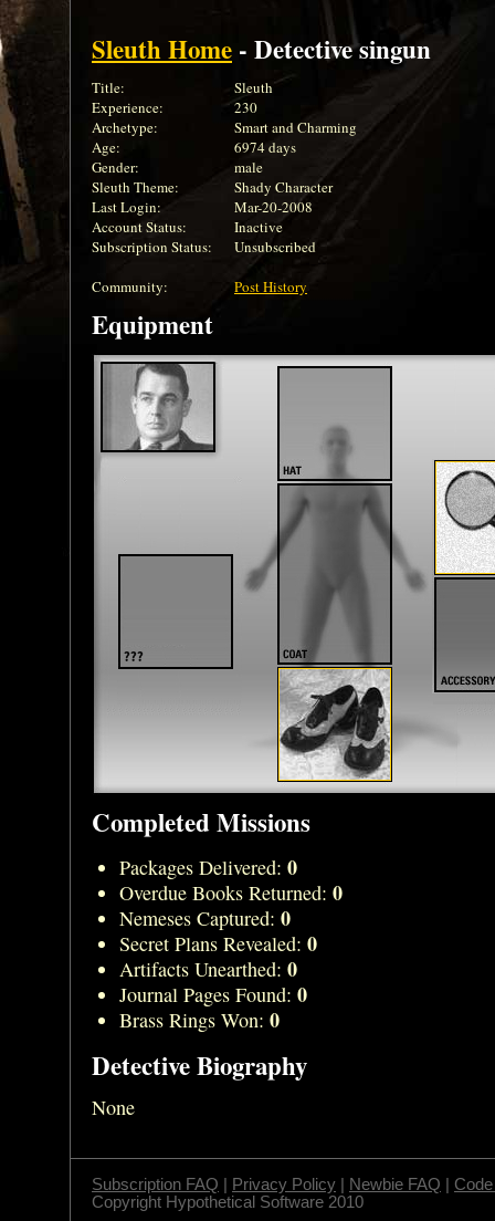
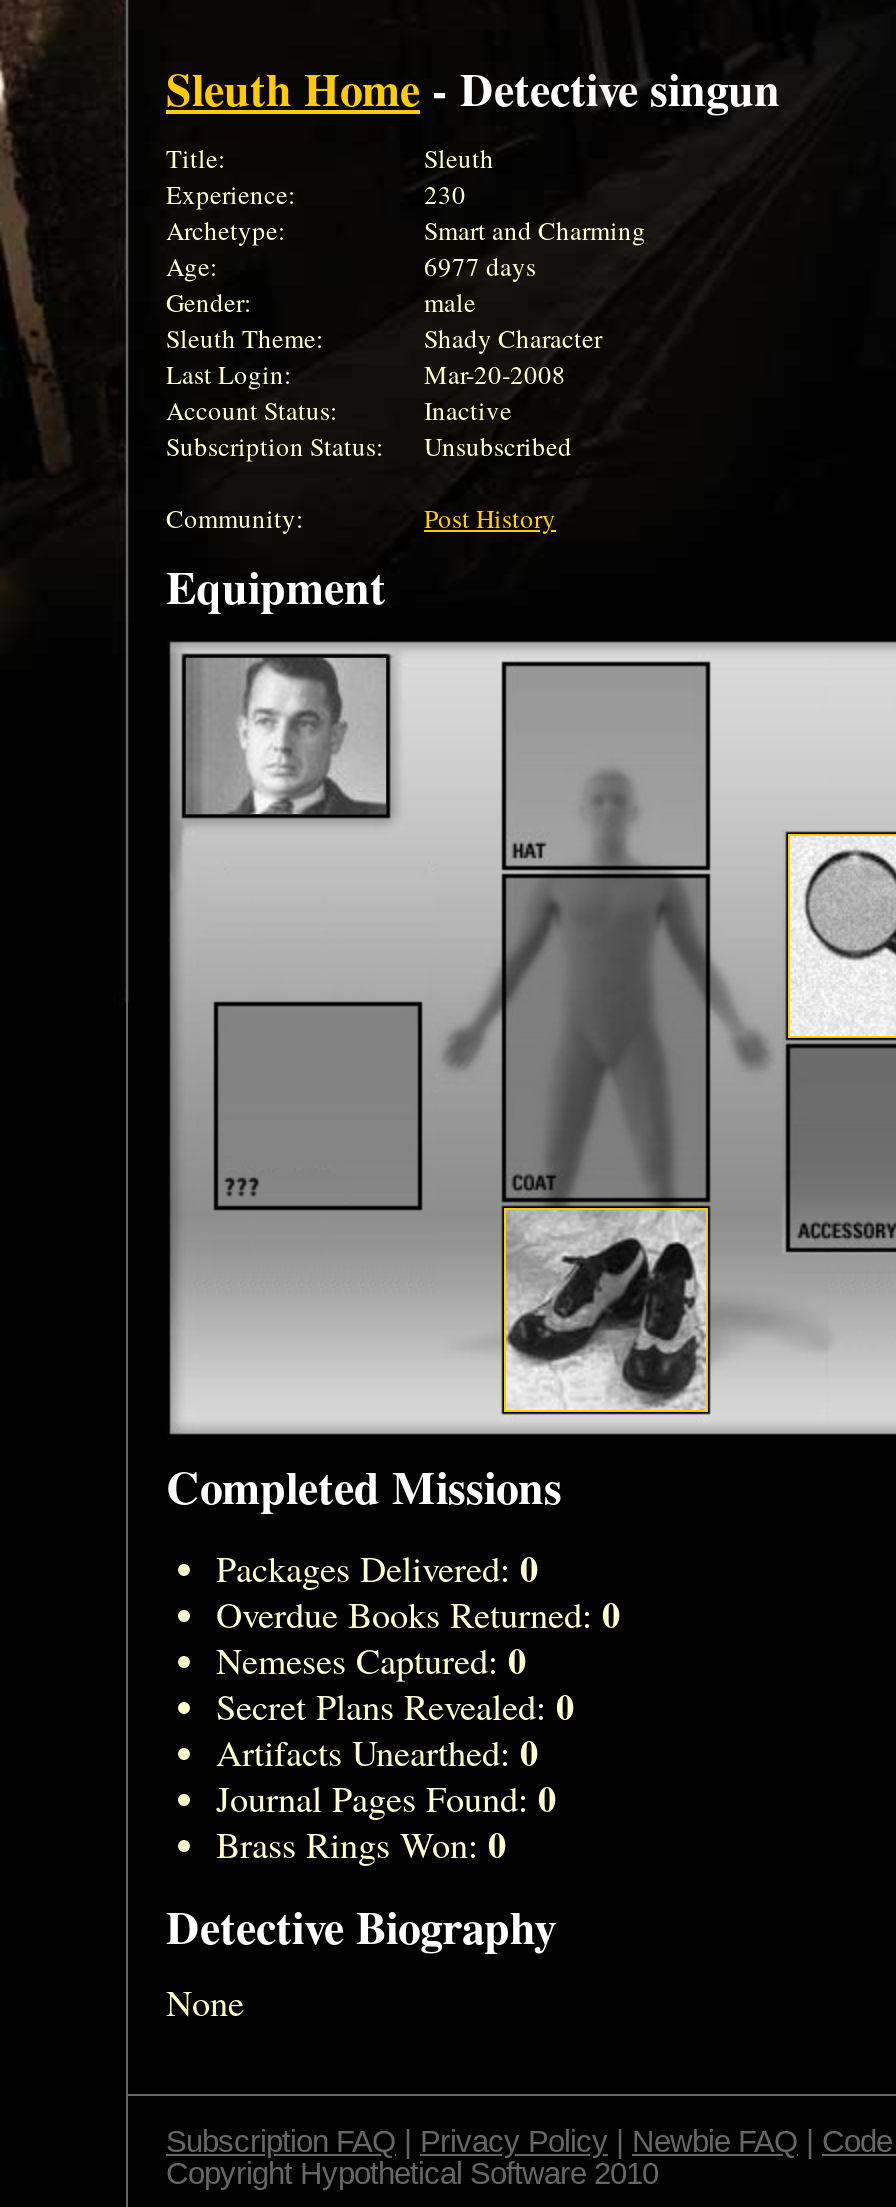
- 6974 days
+ 6977 days
